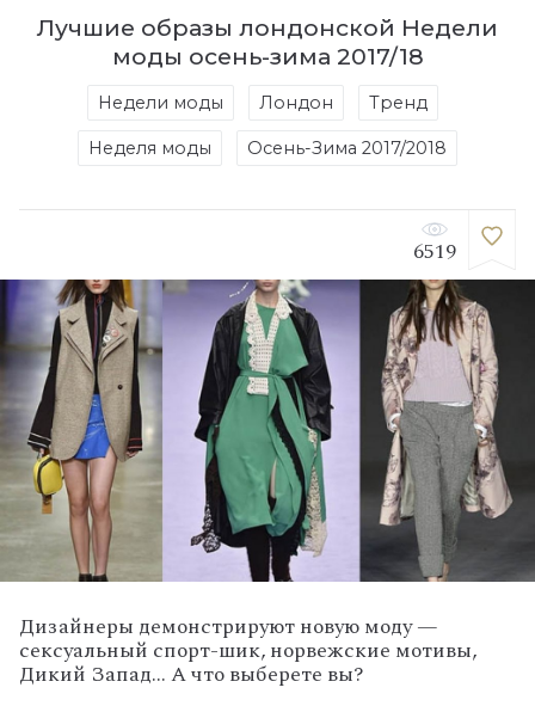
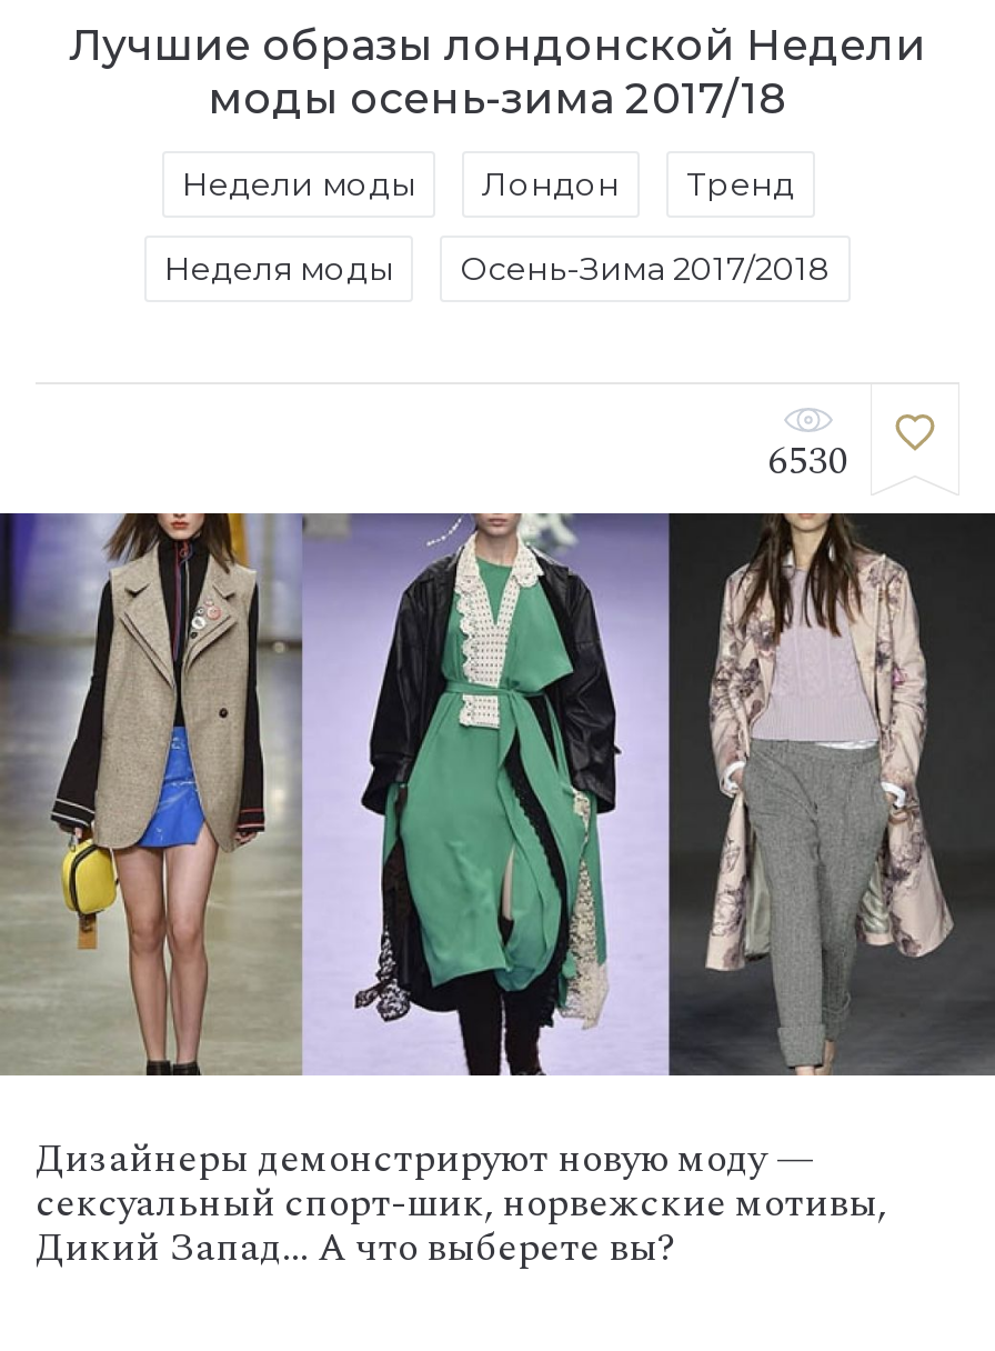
- 6519
+ 6530
